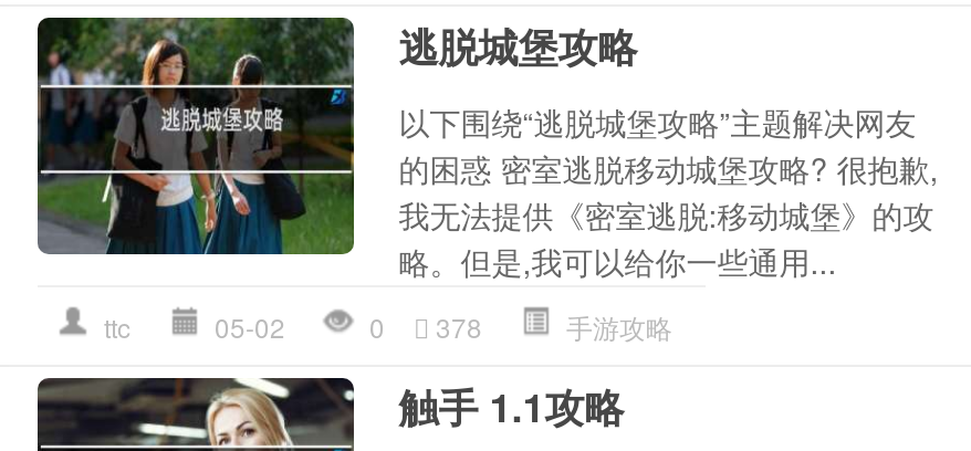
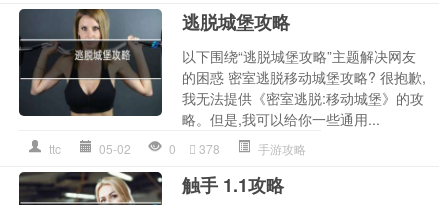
- [image]
+ [image]
